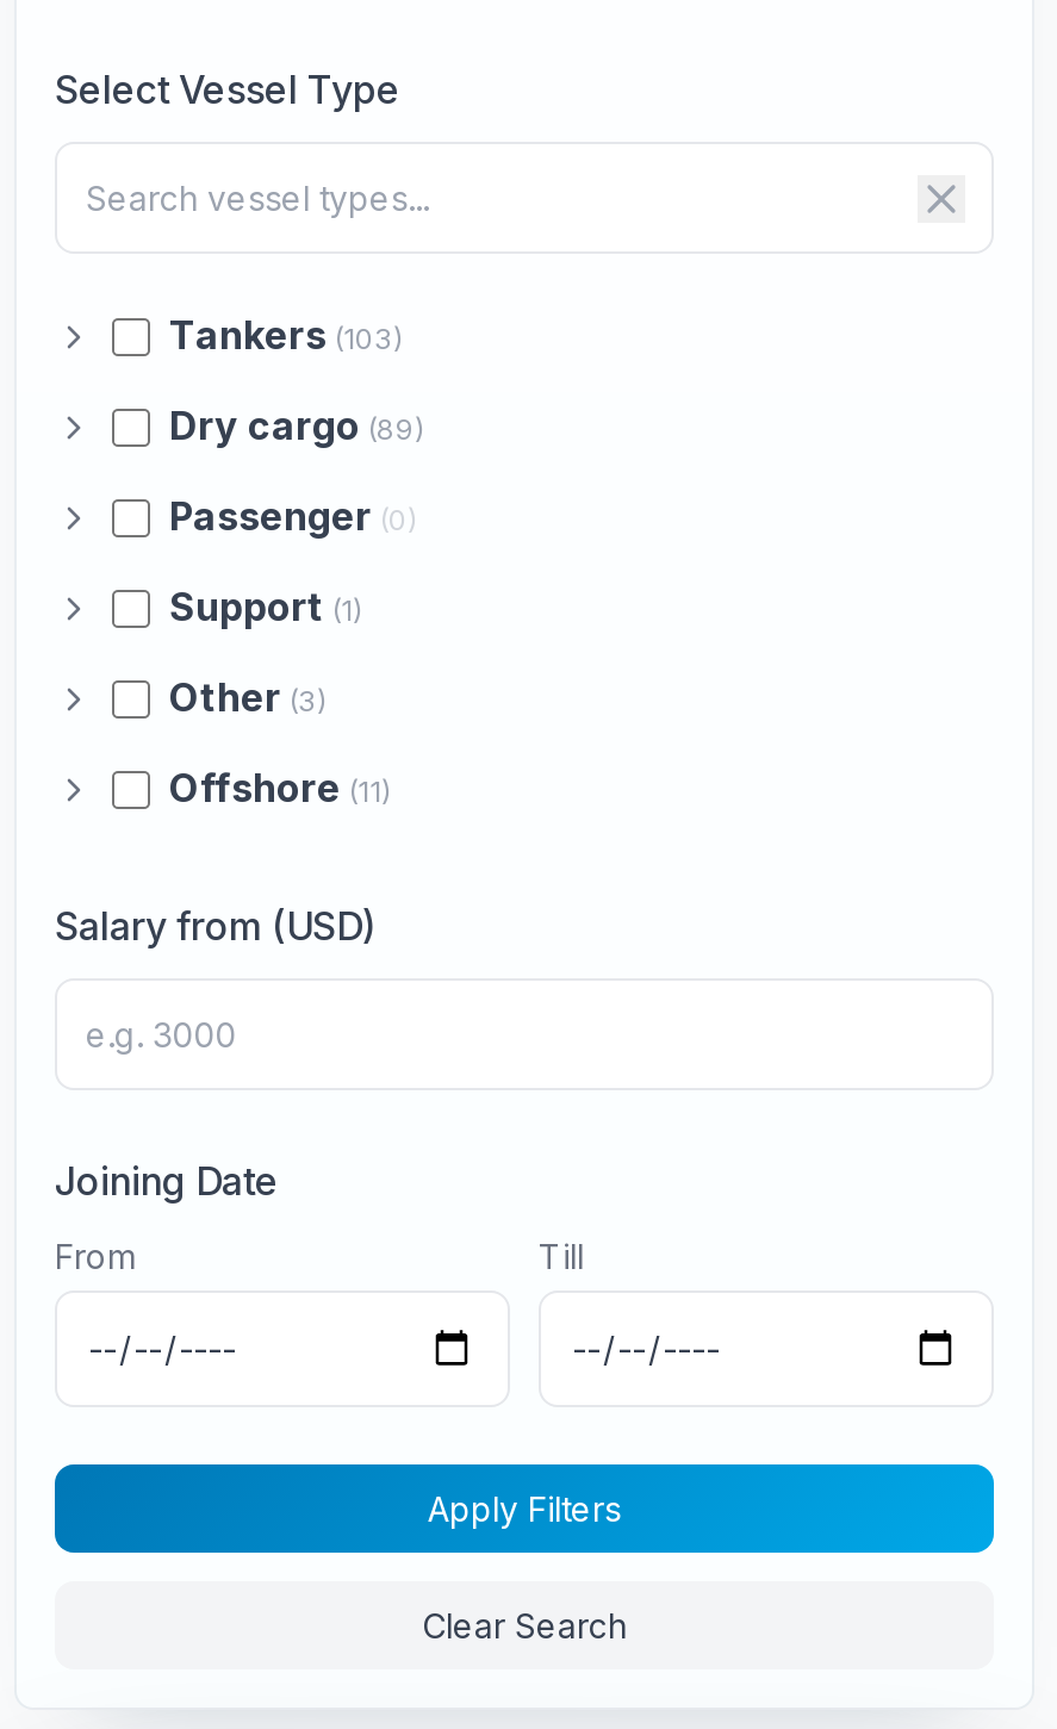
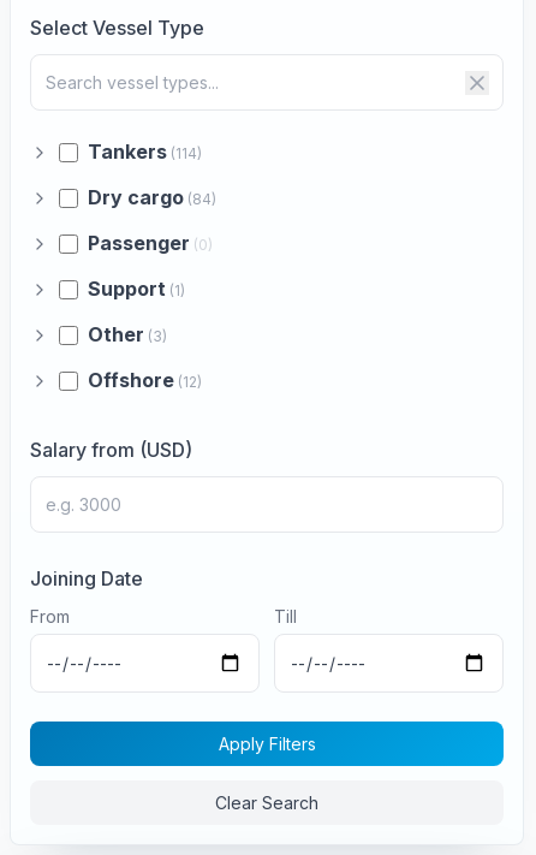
- Tankers (103)
+ Tankers (114)

- Dry cargo (89)
+ Dry cargo (84)

- Offshore (11)
+ Offshore (12)
